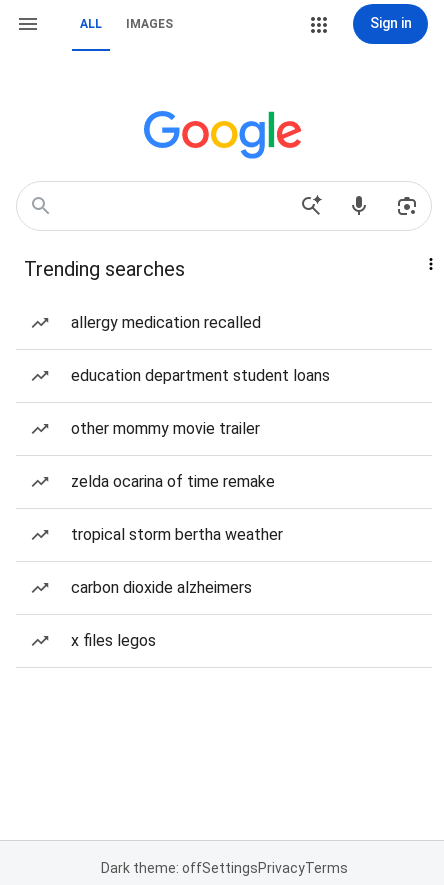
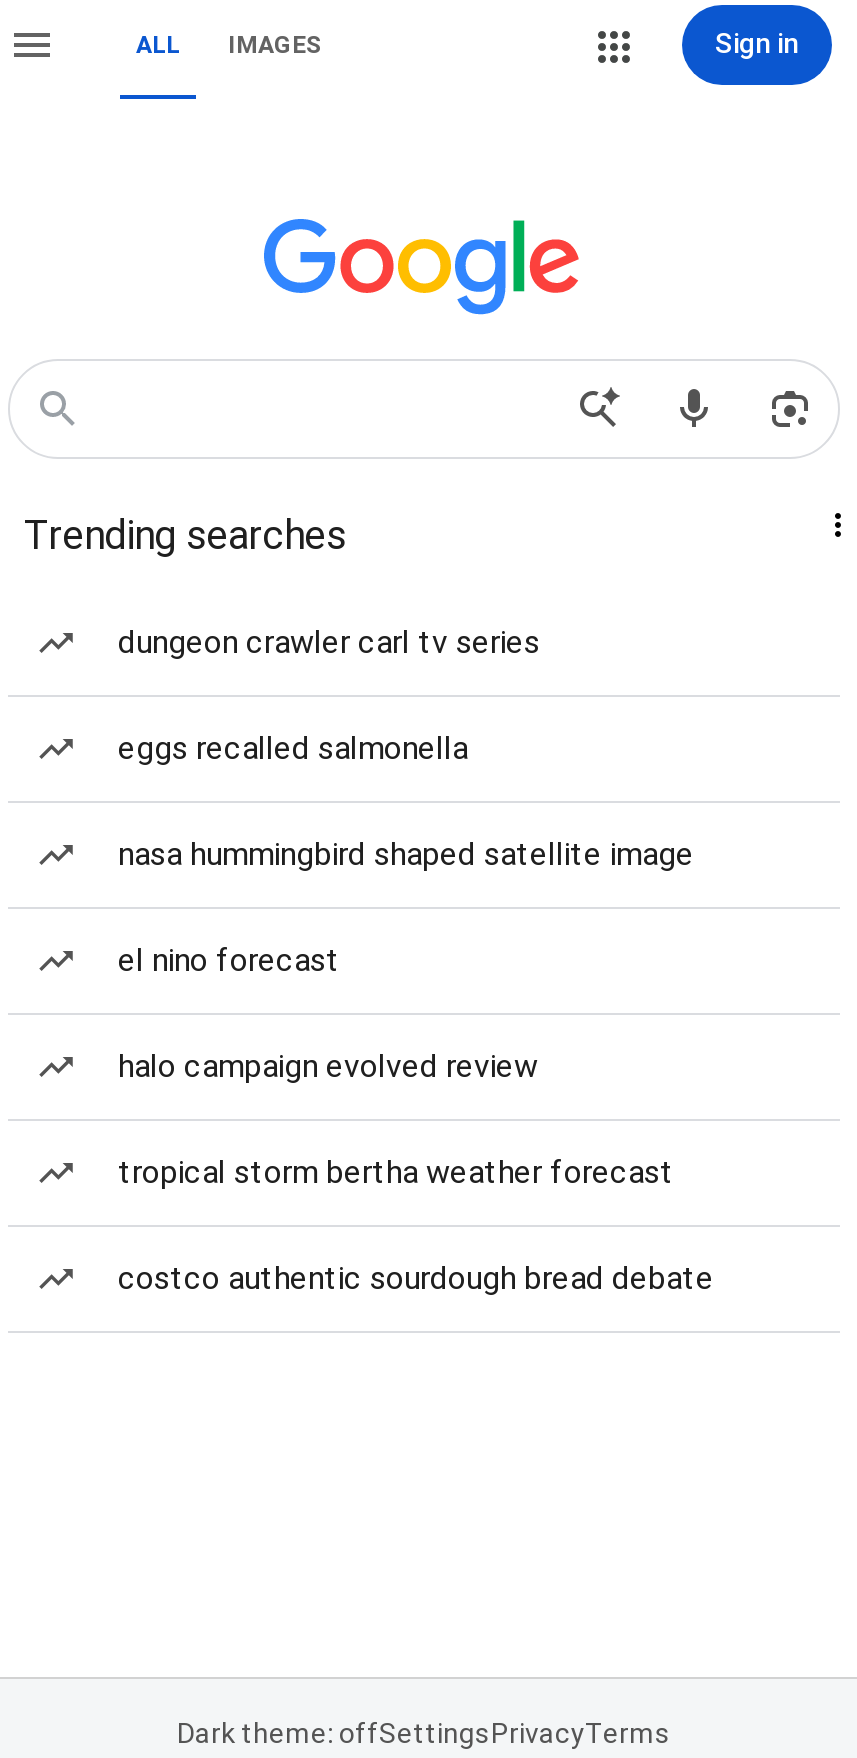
- allergy medication recalled
+ dungeon crawler carl tv series

- education department student loans
+ eggs recalled salmonella

- other mommy movie trailer
+ nasa hummingbird shaped satellite image

- zelda ocarina of time remake
+ el nino forecast

- tropical storm bertha weather
+ halo campaign evolved review

- carbon dioxide alzheimers
+ tropical storm bertha weather forecast

- x files legos
+ costco authentic sourdough bread debate
